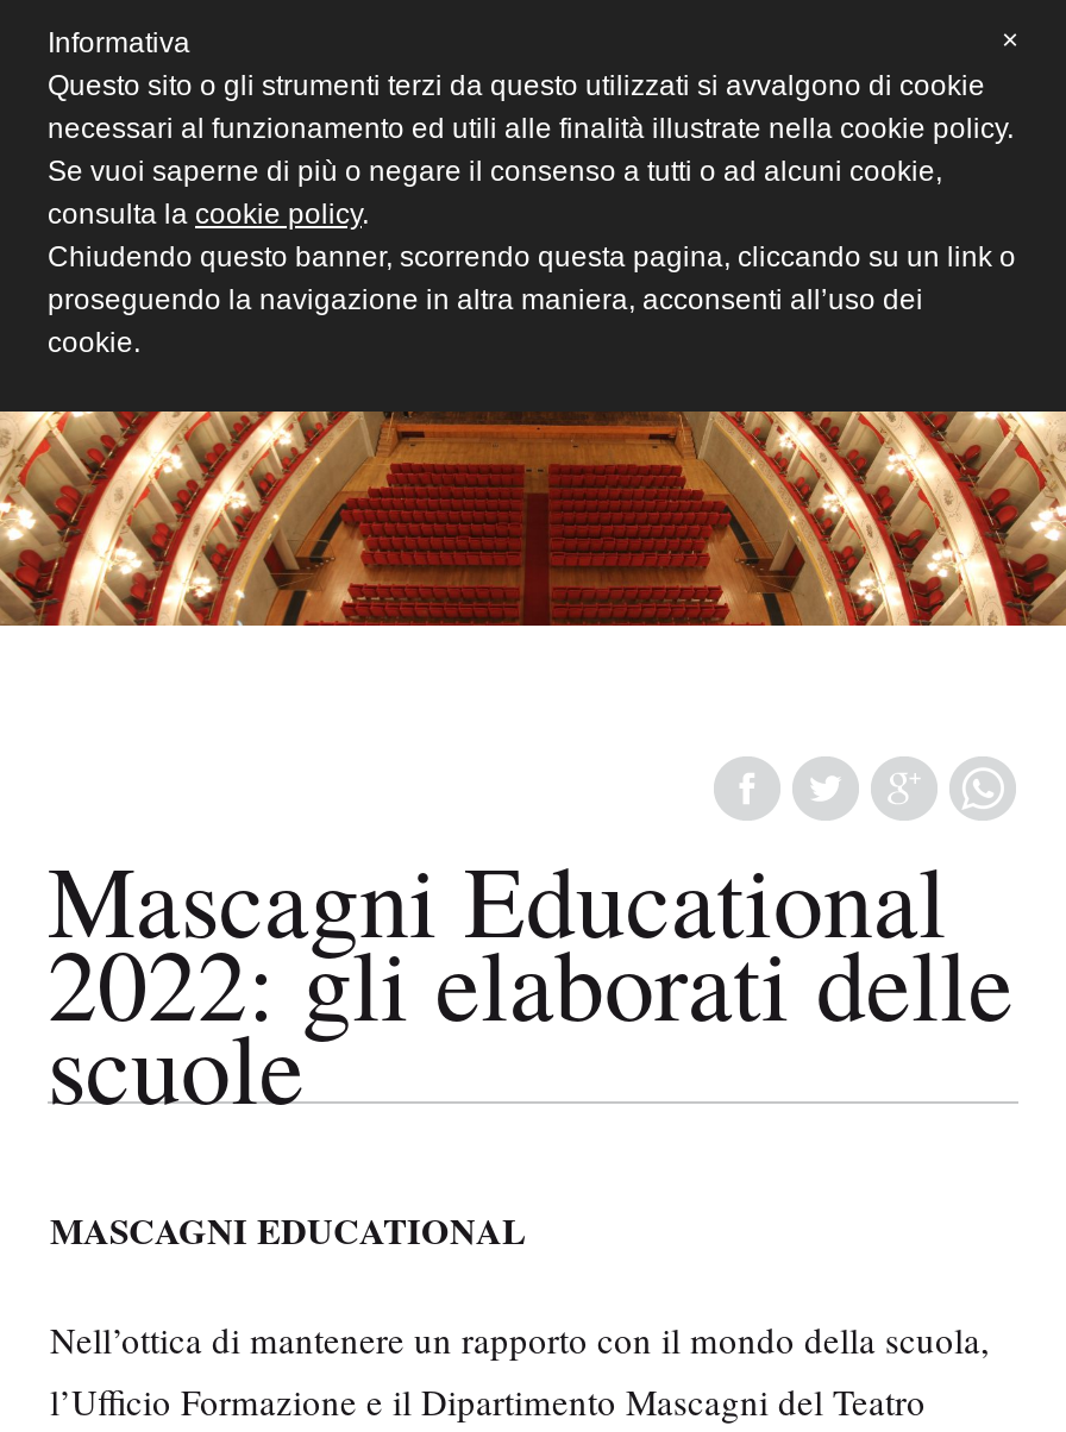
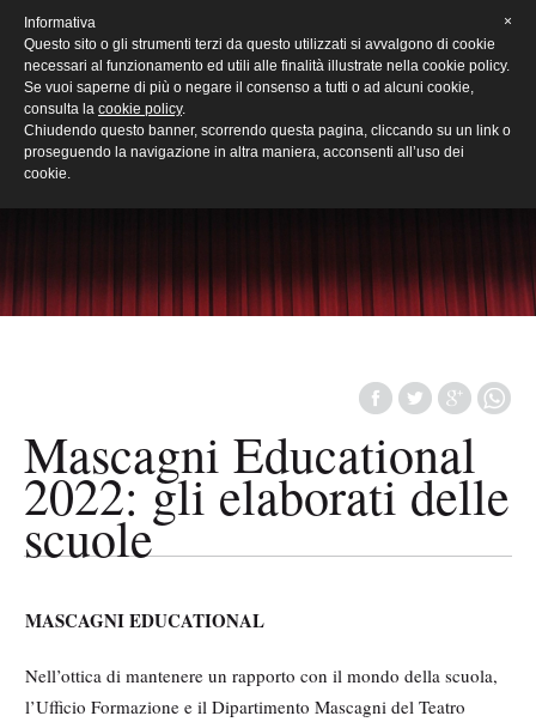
- [image]
+ [image]
